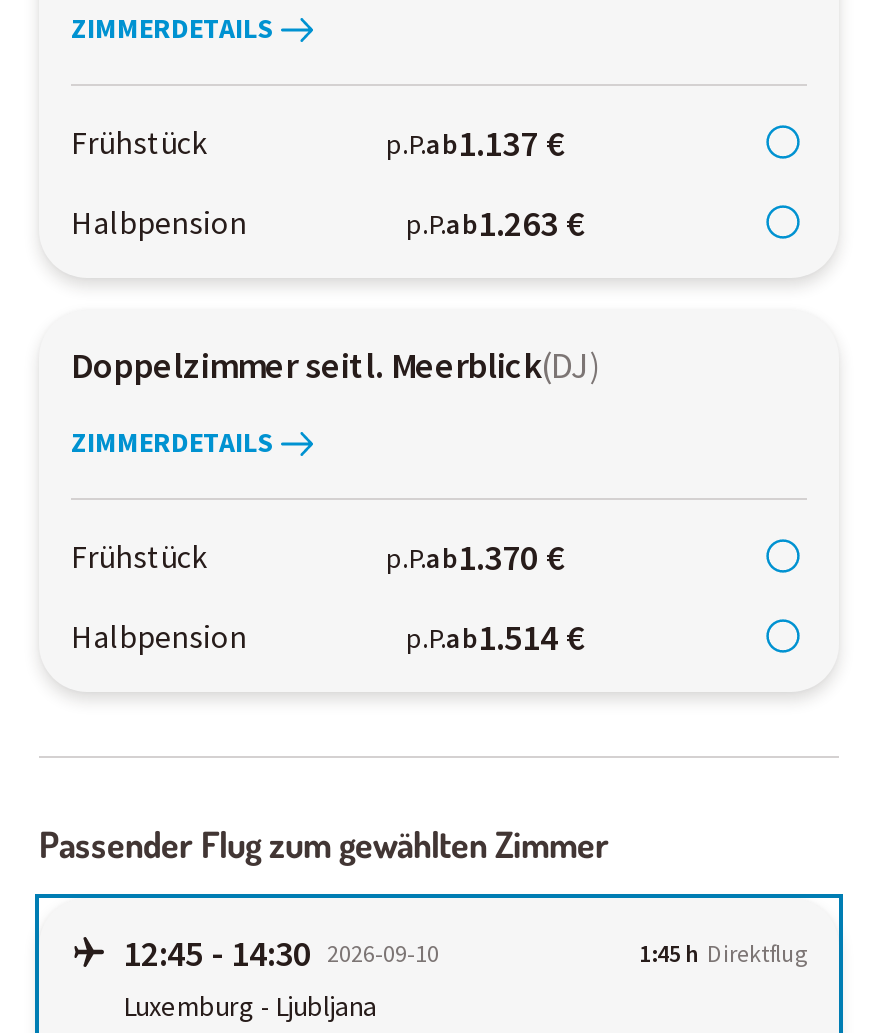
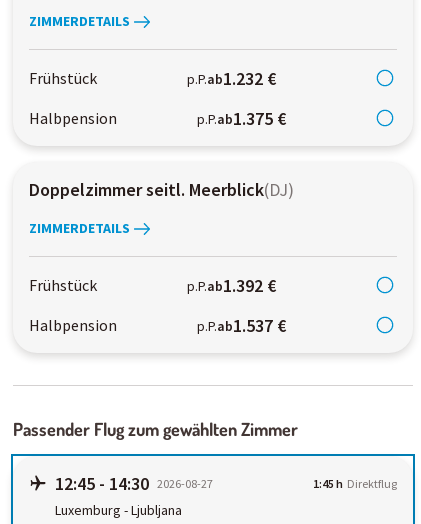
- p.P.ab1.137 €
+ p.P.ab1.232 €

- p.P.ab1.263 €
+ p.P.ab1.375 €

- p.P.ab1.370 €
+ p.P.ab1.392 €

- p.P.ab1.514 €
+ p.P.ab1.537 €

- 12:45 - 14:30 2026-09-10
+ 12:45 - 14:30 2026-08-27
